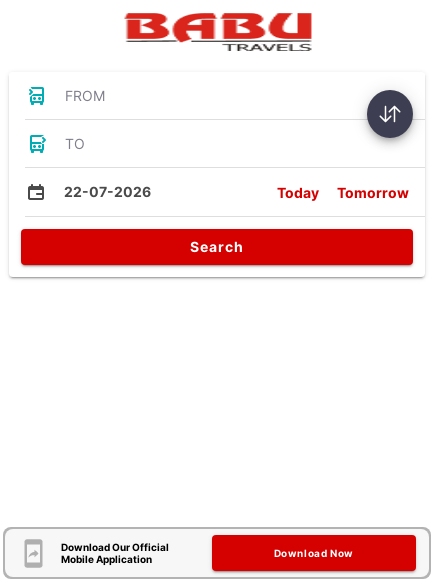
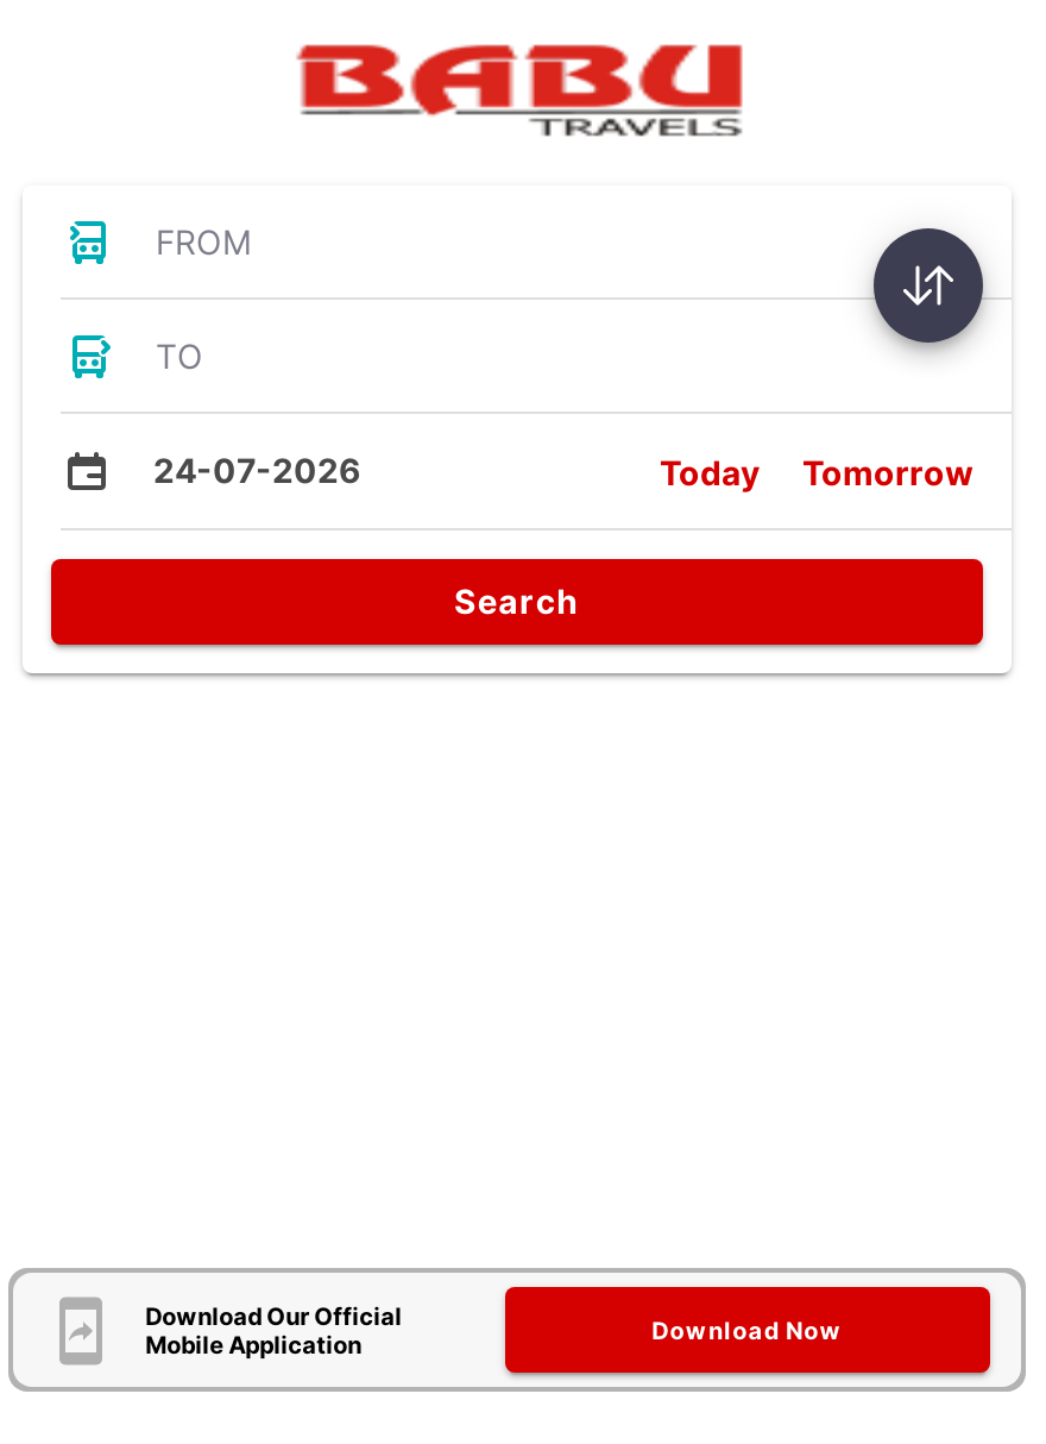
- 22-07-2026
+ 24-07-2026
